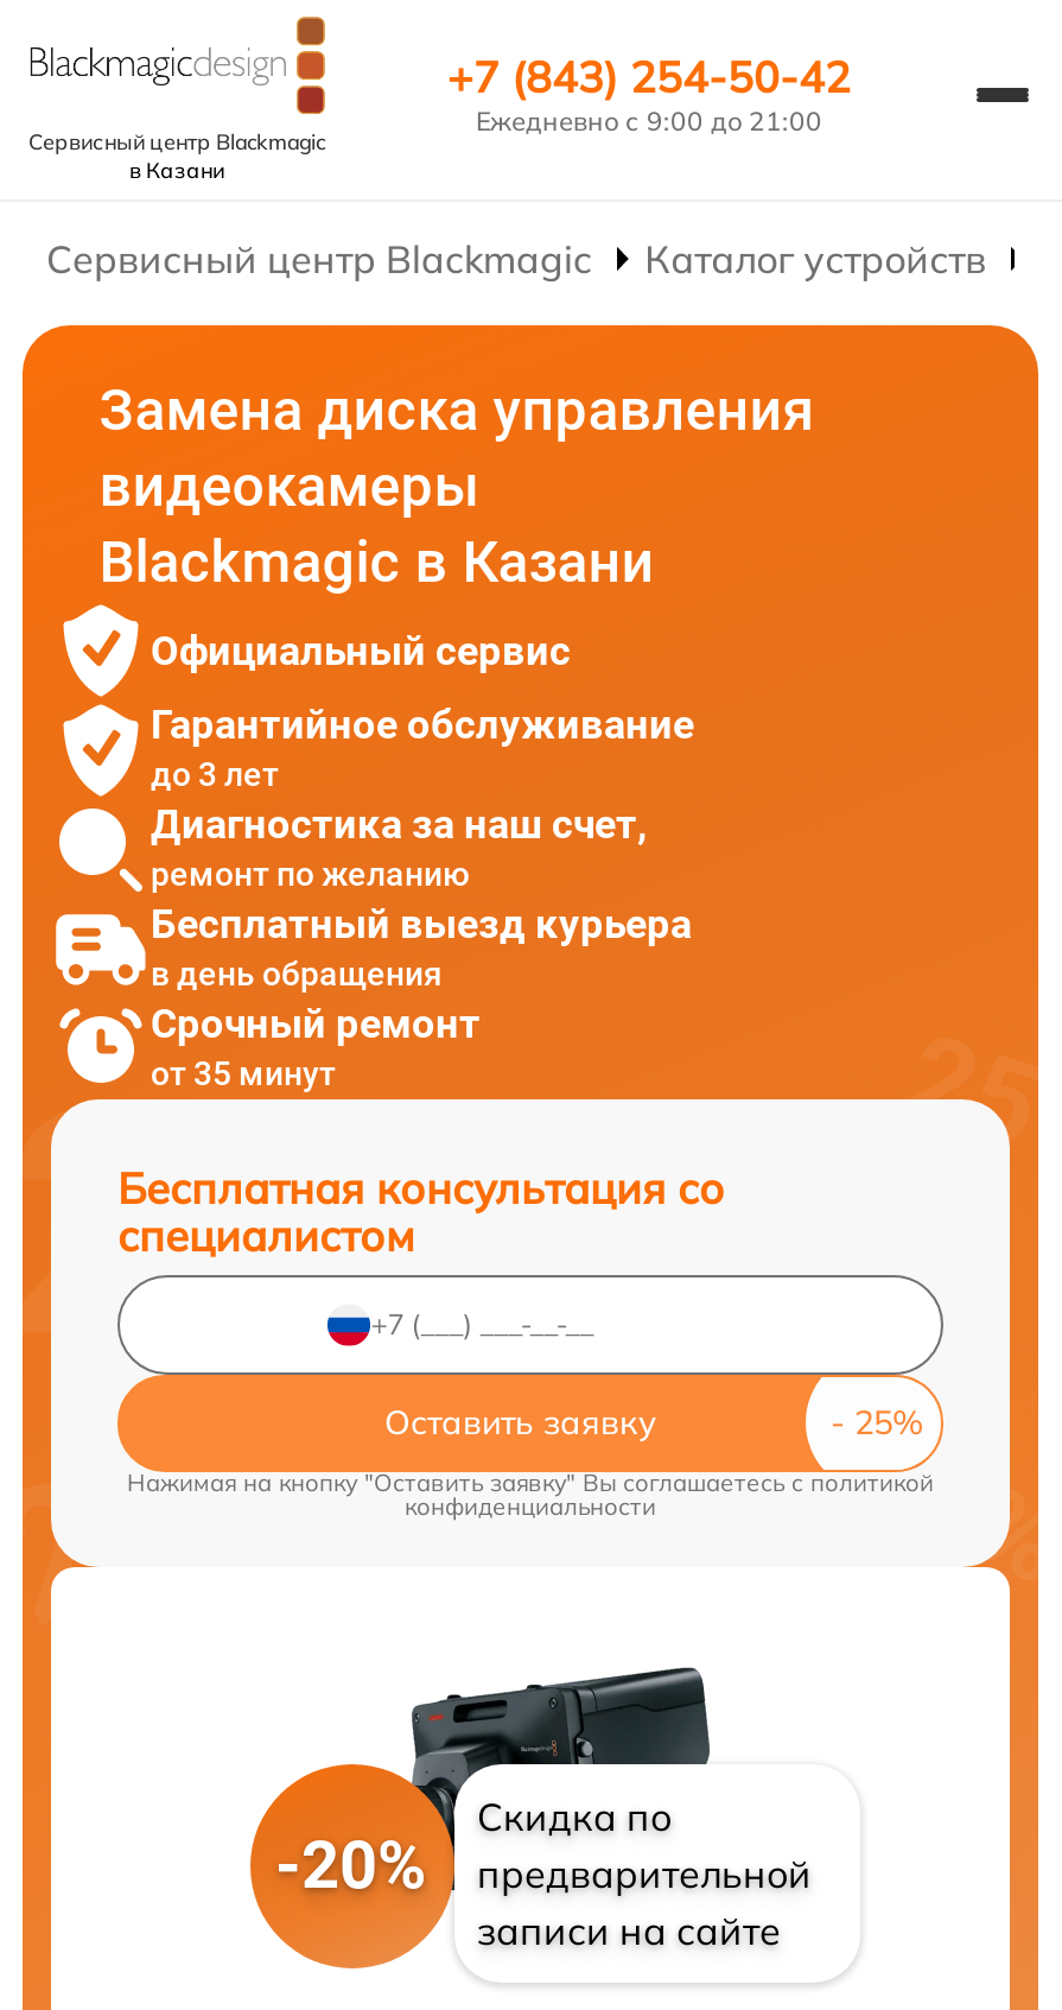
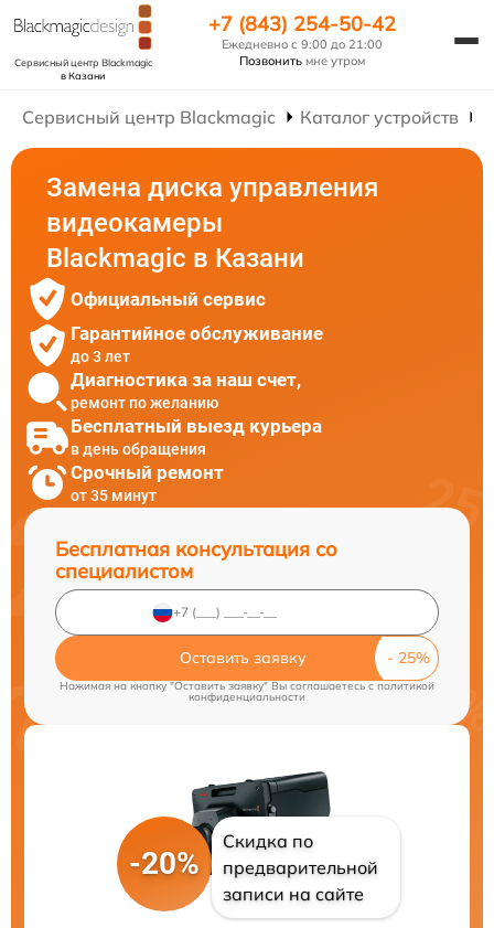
+ Позвонить мне утром
